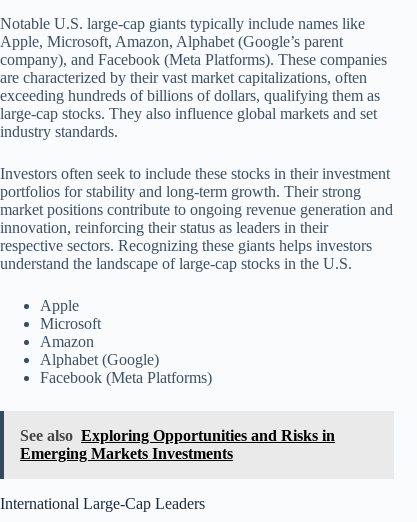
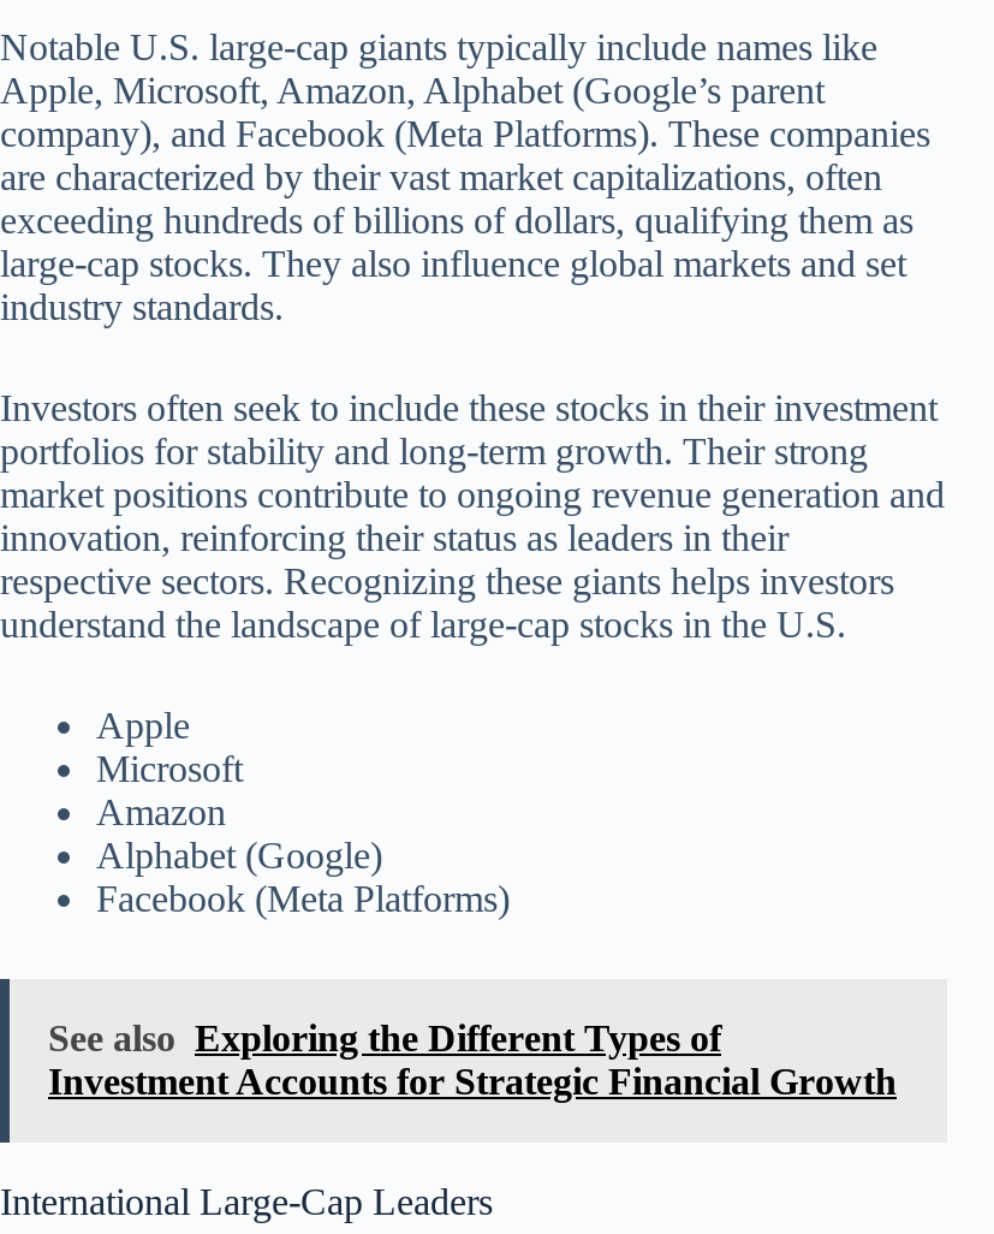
- See also Exploring Opportunities and Risks in
- Emerging Markets Investments
+ See also Exploring the Different Types of
+ Investment Accounts for Strategic Financial Growth
